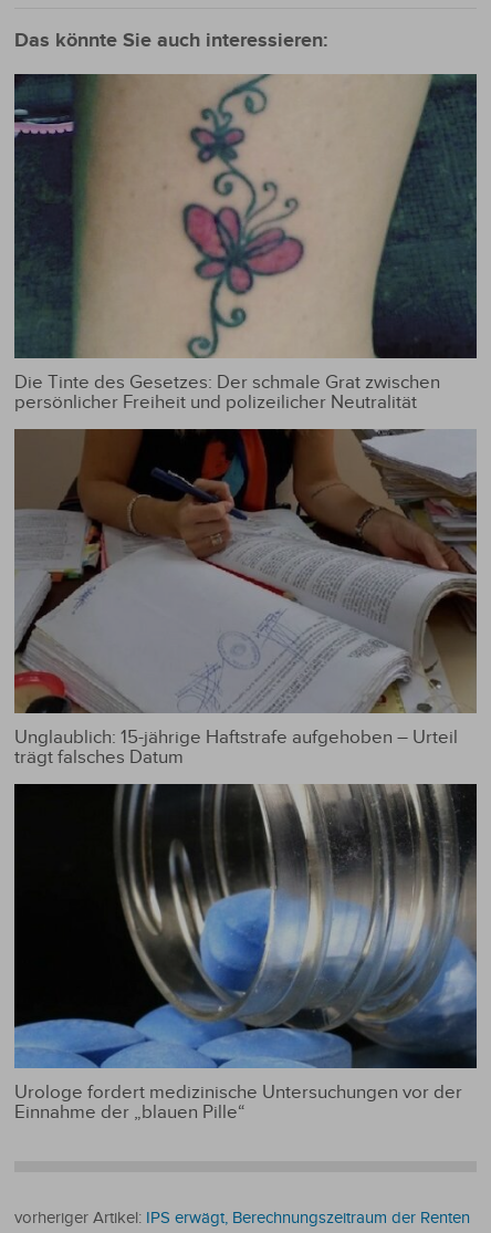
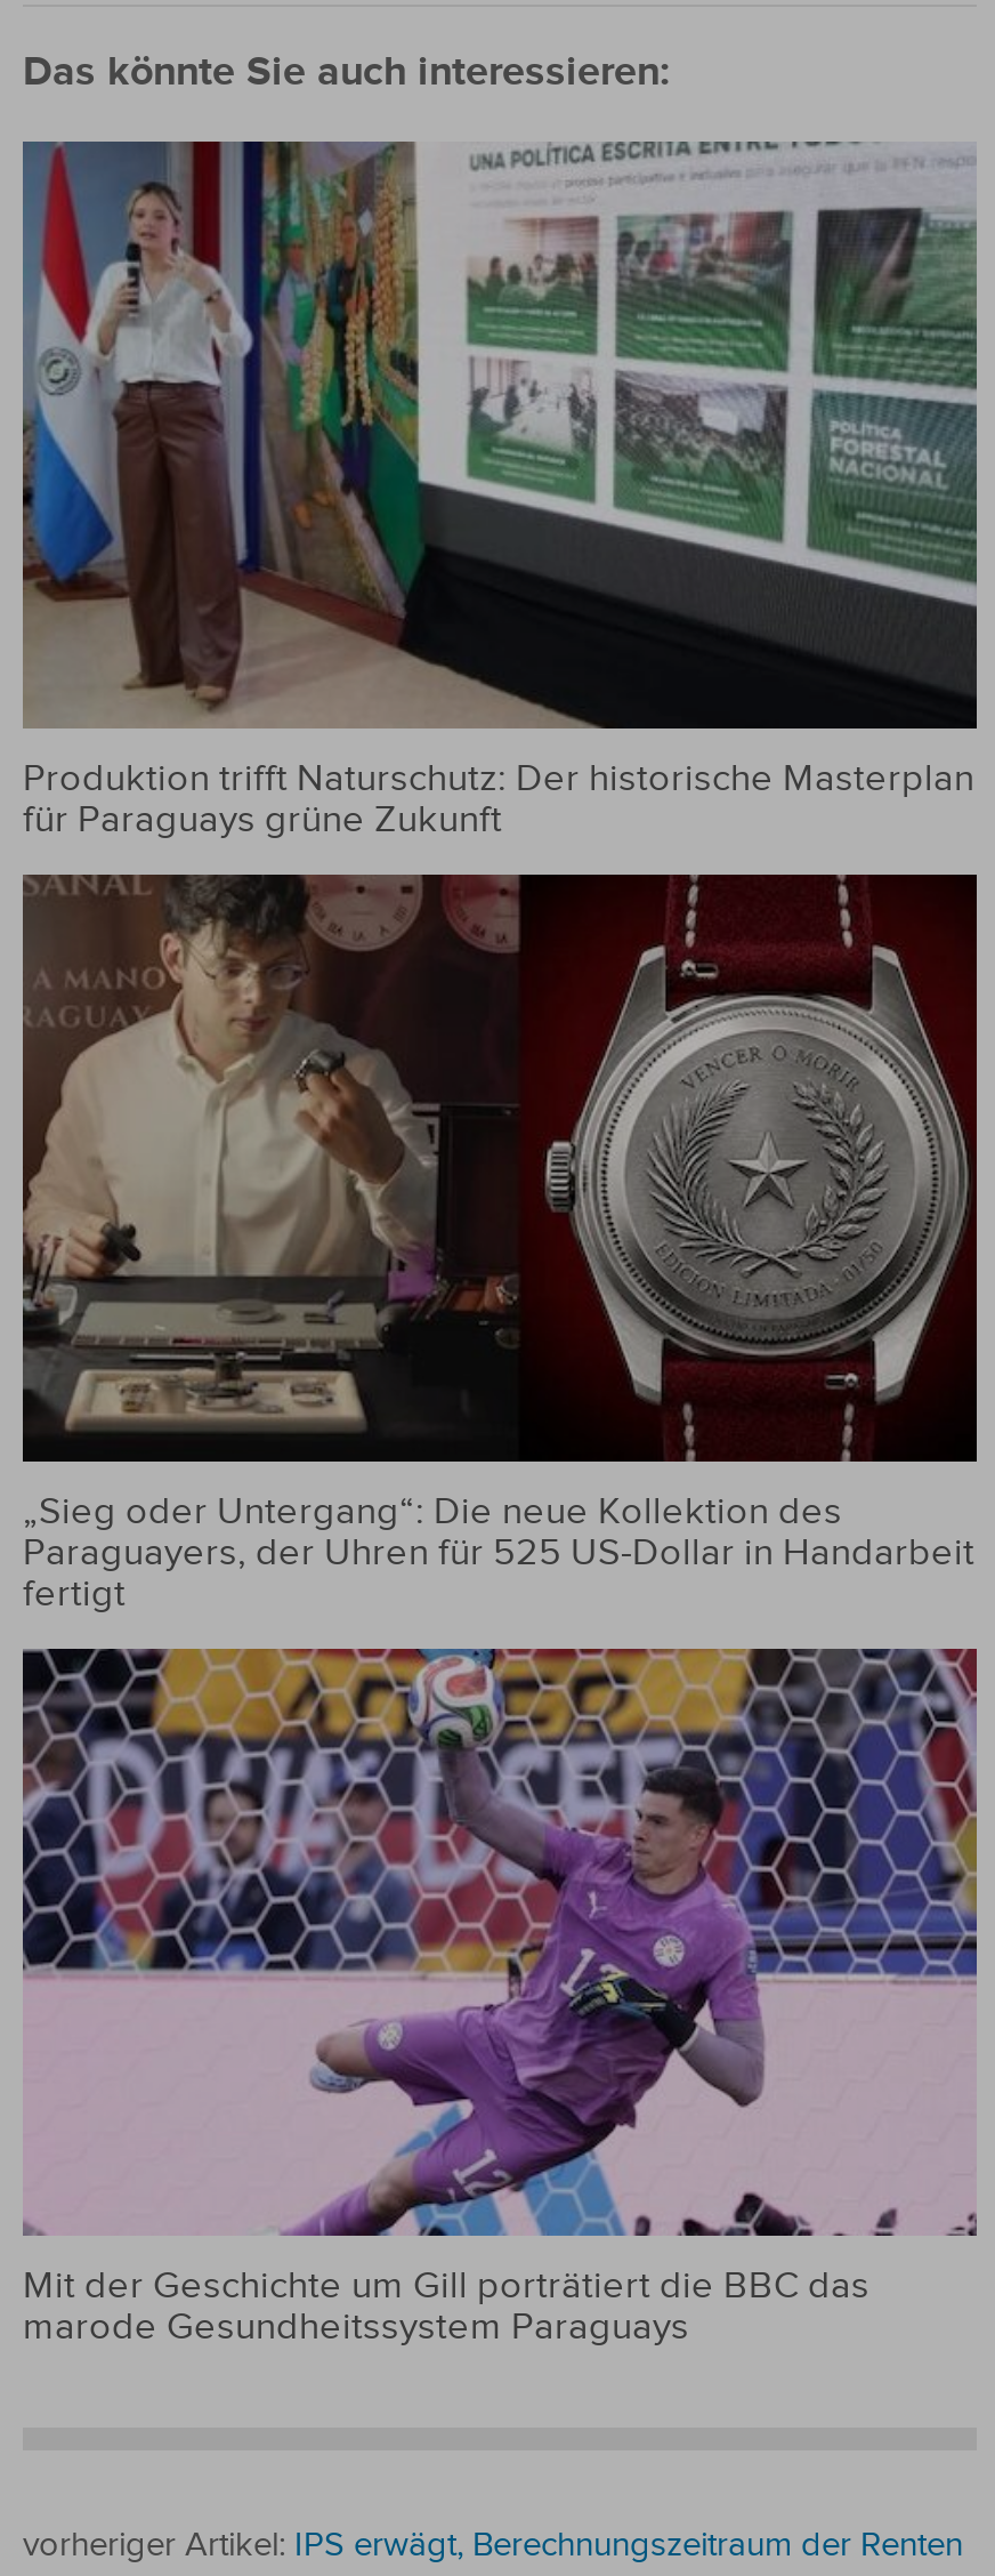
- [image]
- Die Tinte des Gesetzes: Der schmale Grat zwischen
- persönlicher Freiheit und polizeilicher Neutralität
+ [image]
+ Produktion trifft Naturschutz: Der historische Masterplan
+ für Paraguays grüne Zukunft

- [image]
- Unglaublich: 15-jährige Haftstrafe aufgehoben – Urteil
- trägt falsches Datum
+ [image]
+ „Sieg oder Untergang“: Die neue Kollektion des
+ Paraguayers, der Uhren für 525 US-Dollar in Handarbeit
+ fertigt

- [image]
- Urologe fordert medizinische Untersuchungen vor der
- Einnahme der „blauen Pille“
+ [image]
+ Mit der Geschichte um Gill porträtiert die BBC das
+ marode Gesundheitssystem Paraguays
